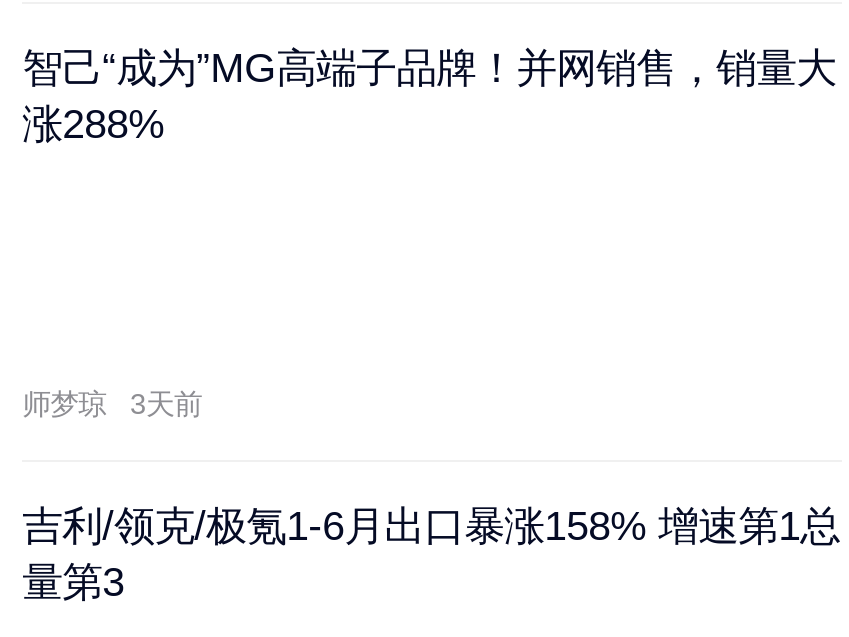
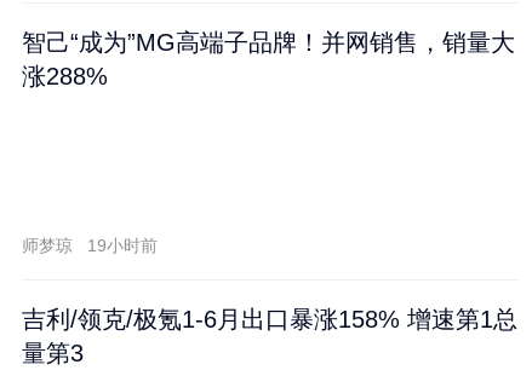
- 师梦琼 3天前
+ 师梦琼 19小时前
